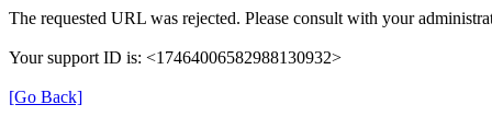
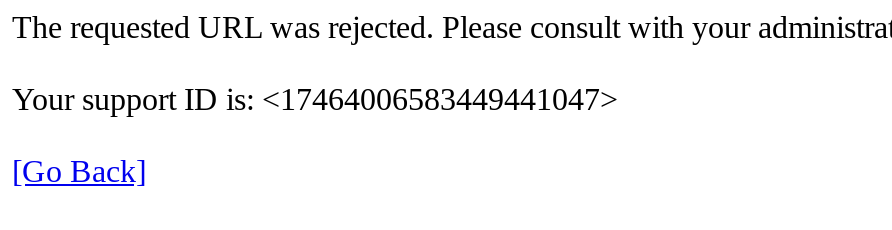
- Your support ID is: <17464006582988130932>
+ Your support ID is: <17464006583449441047>
